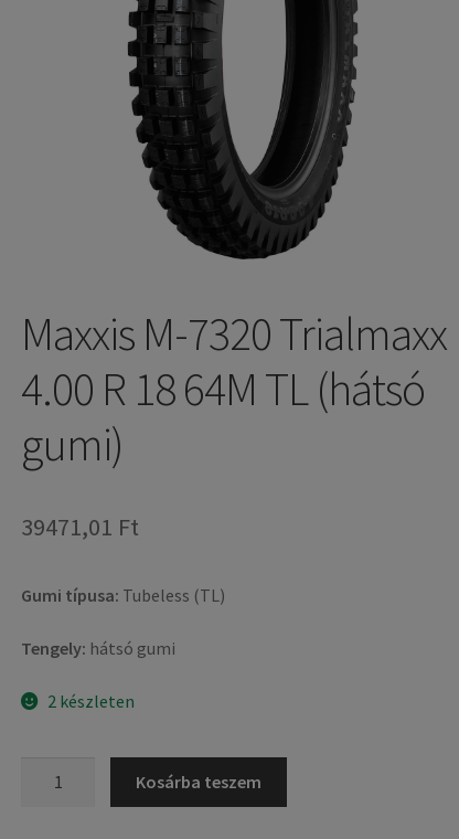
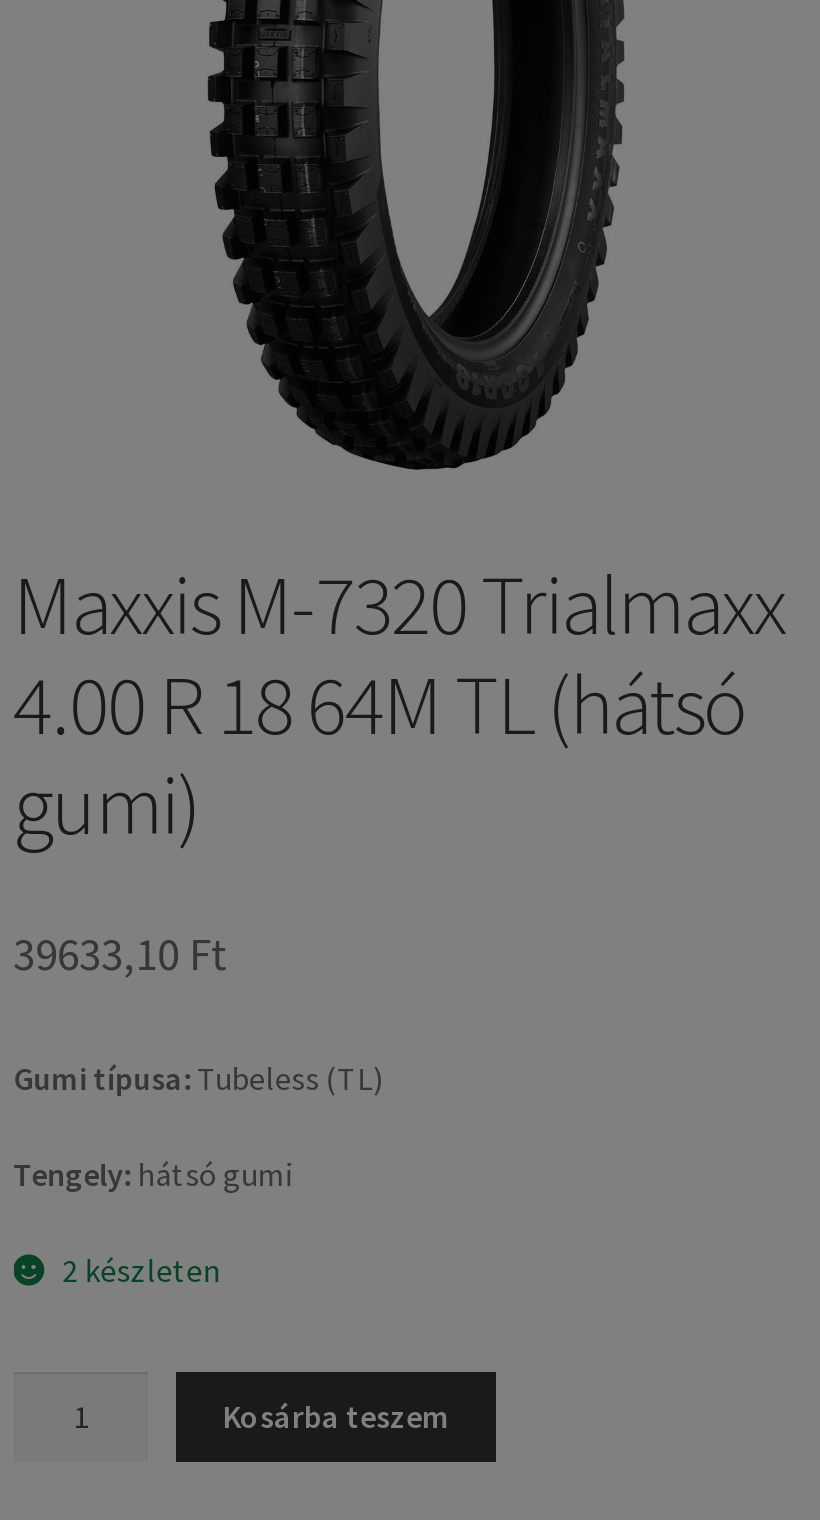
- 39471,01 Ft
+ 39633,10 Ft
